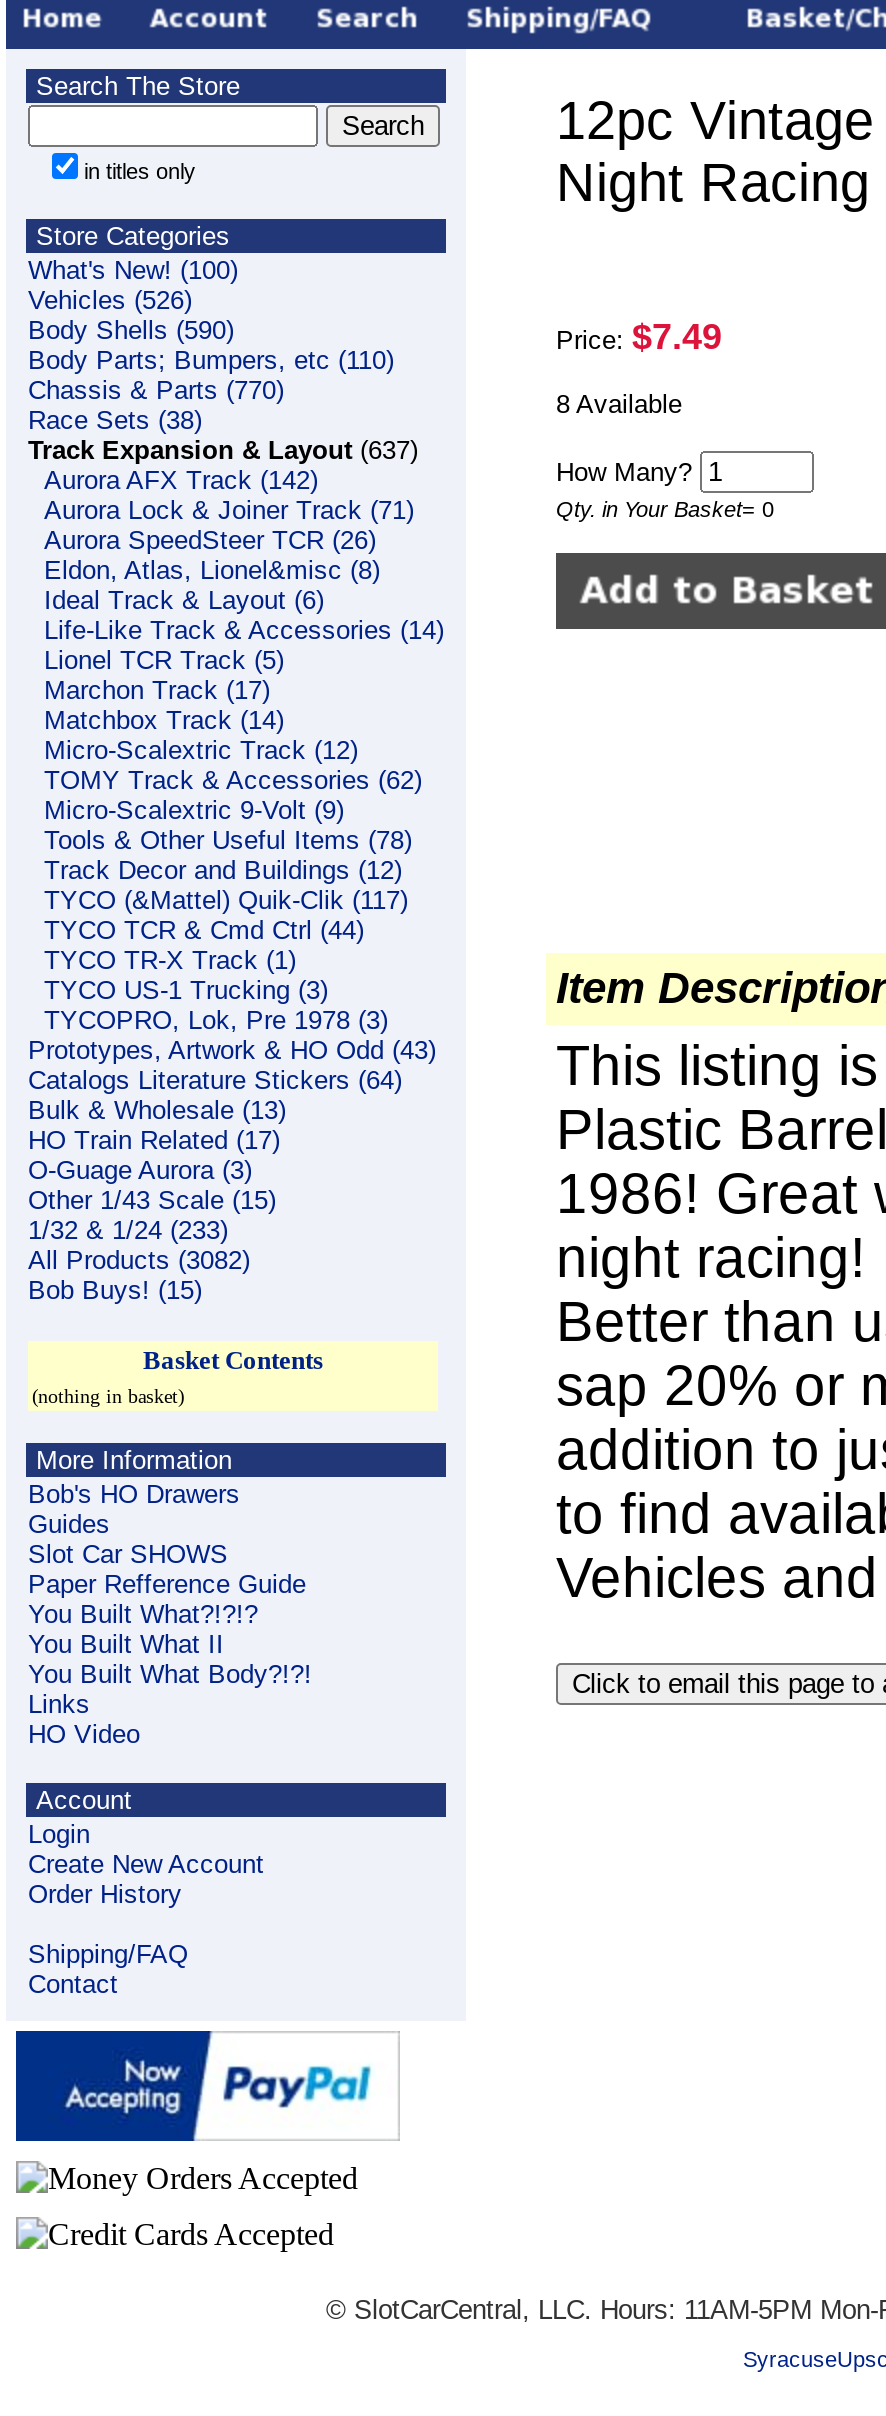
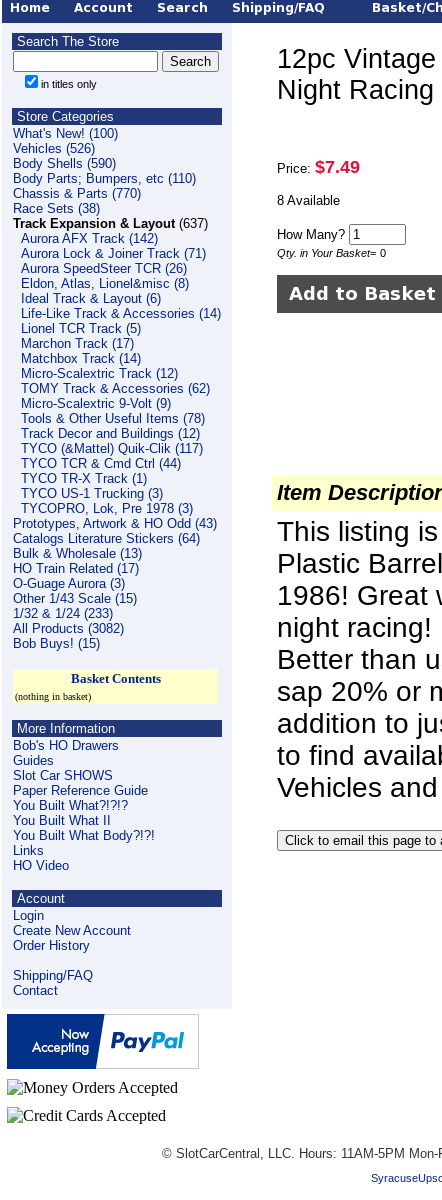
- Paper Refference Guide
+ Paper Reference Guide
